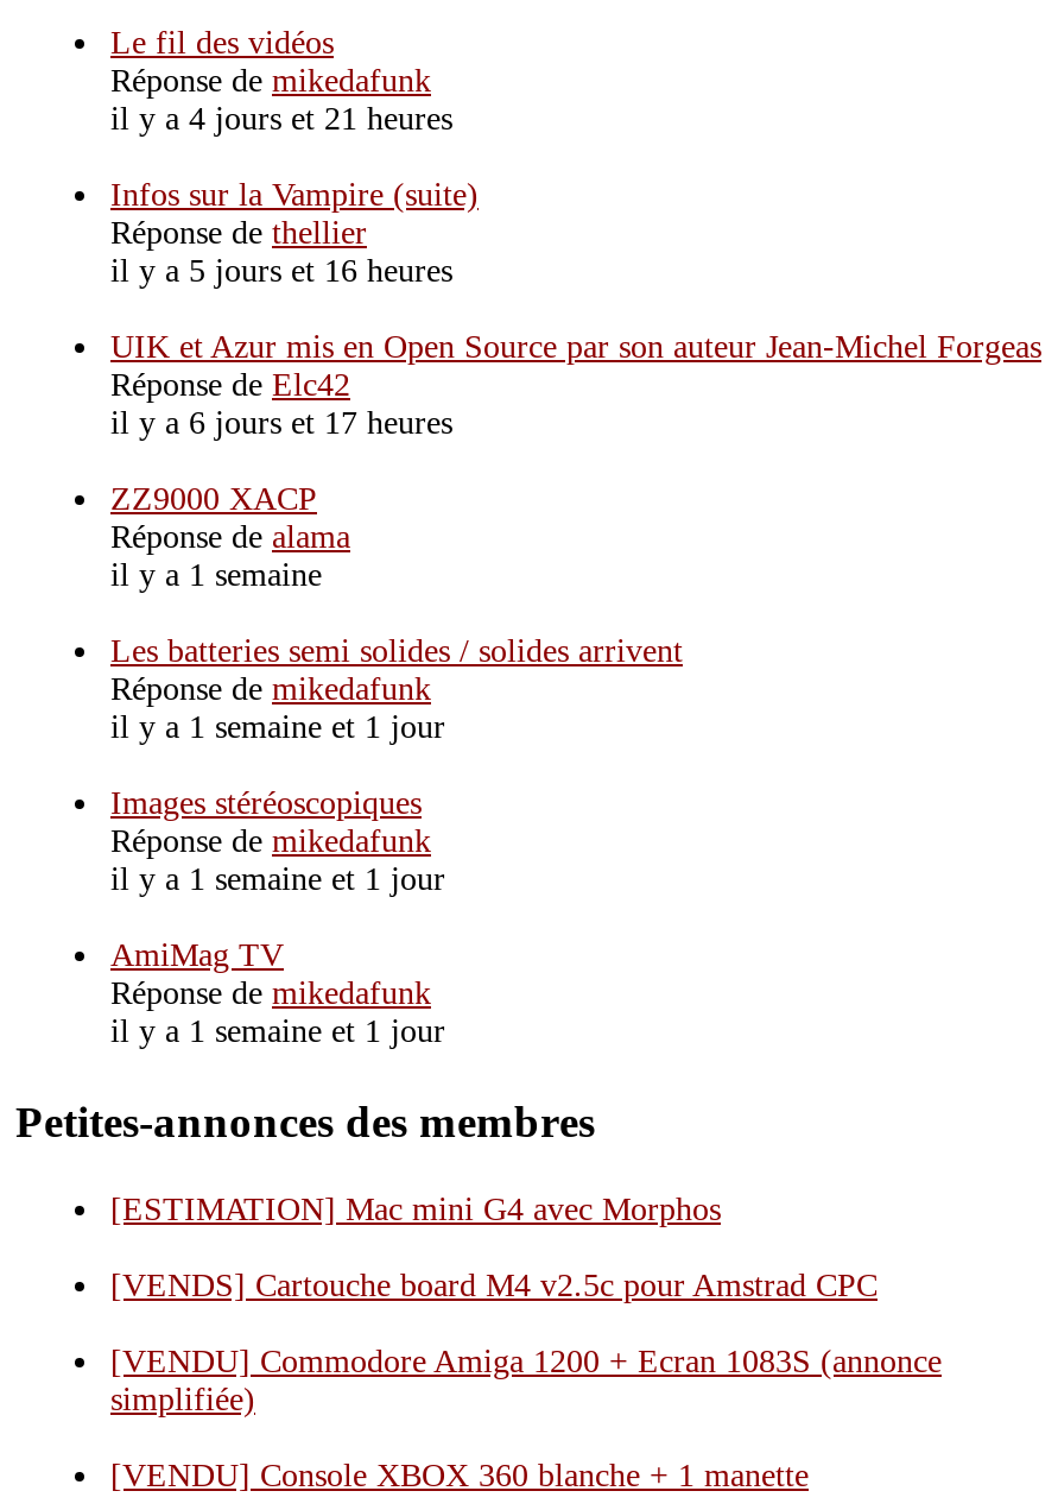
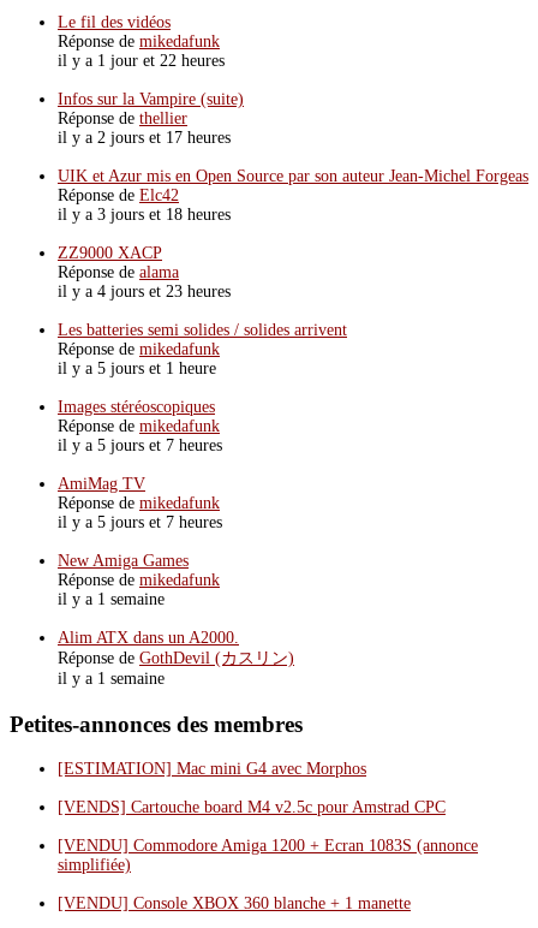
- il y a 4 jours et 21 heures
+ il y a 1 jour et 22 heures

- il y a 5 jours et 16 heures
+ il y a 2 jours et 17 heures

- il y a 6 jours et 17 heures
+ il y a 3 jours et 18 heures

- il y a 1 semaine
+ il y a 4 jours et 23 heures

- il y a 1 semaine et 1 jour
+ il y a 5 jours et 1 heure

- il y a 1 semaine et 1 jour
+ il y a 5 jours et 7 heures

- il y a 1 semaine et 1 jour
+ il y a 5 jours et 7 heures
+ New Amiga Games
+ Réponse de mikedafunk
+ il y a 1 semaine
+ Alim ATX dans un A2000.
+ Réponse de GothDevil (カスリン)
+ il y a 1 semaine
